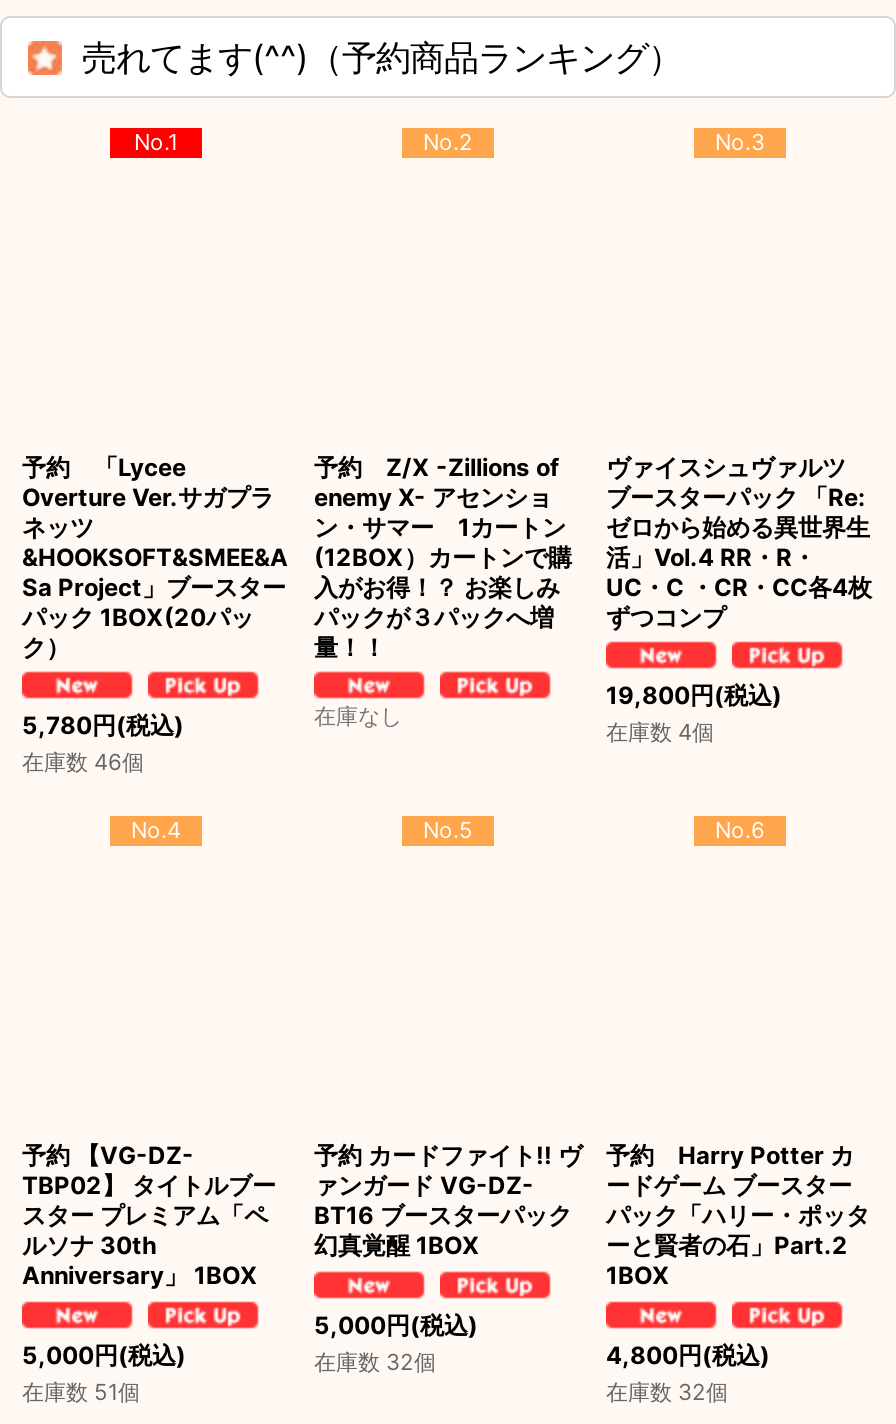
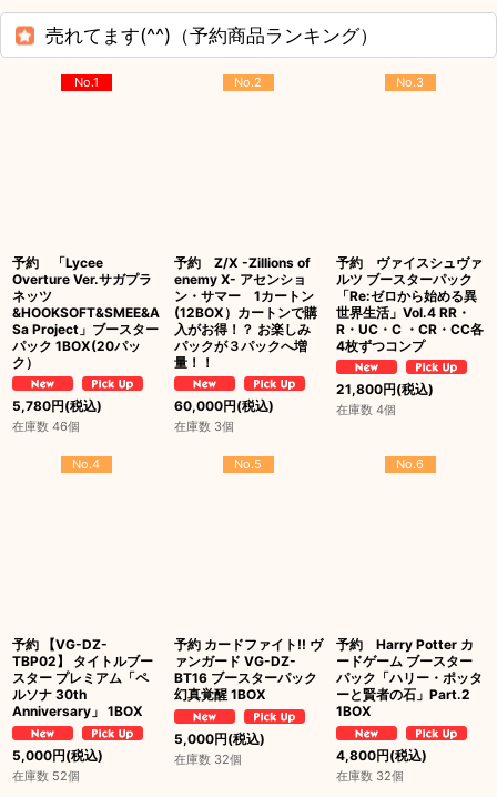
- ヴァイスシュヴァルツ
- ブースターパック 「Re:
- ゼロから始める異世界生
- 活」Vol.4 RR・R・
- UC・C ・CR・CC各4枚
- ずつコンプ
+ 予約 ヴァイスシュヴァ
+ ルツ ブースターパック
+ 「Re:ゼロから始める異
+ 世界生活」Vol.4 RR・
+ R・UC・C ・CR・CC各
+ 4枚ずつコンプ

- 19,800円(税込)
+ 21,800円(税込)

- 在庫なし
+ 60,000円(税込)
+ 在庫数 3個

- 在庫数 51個
+ 在庫数 52個
